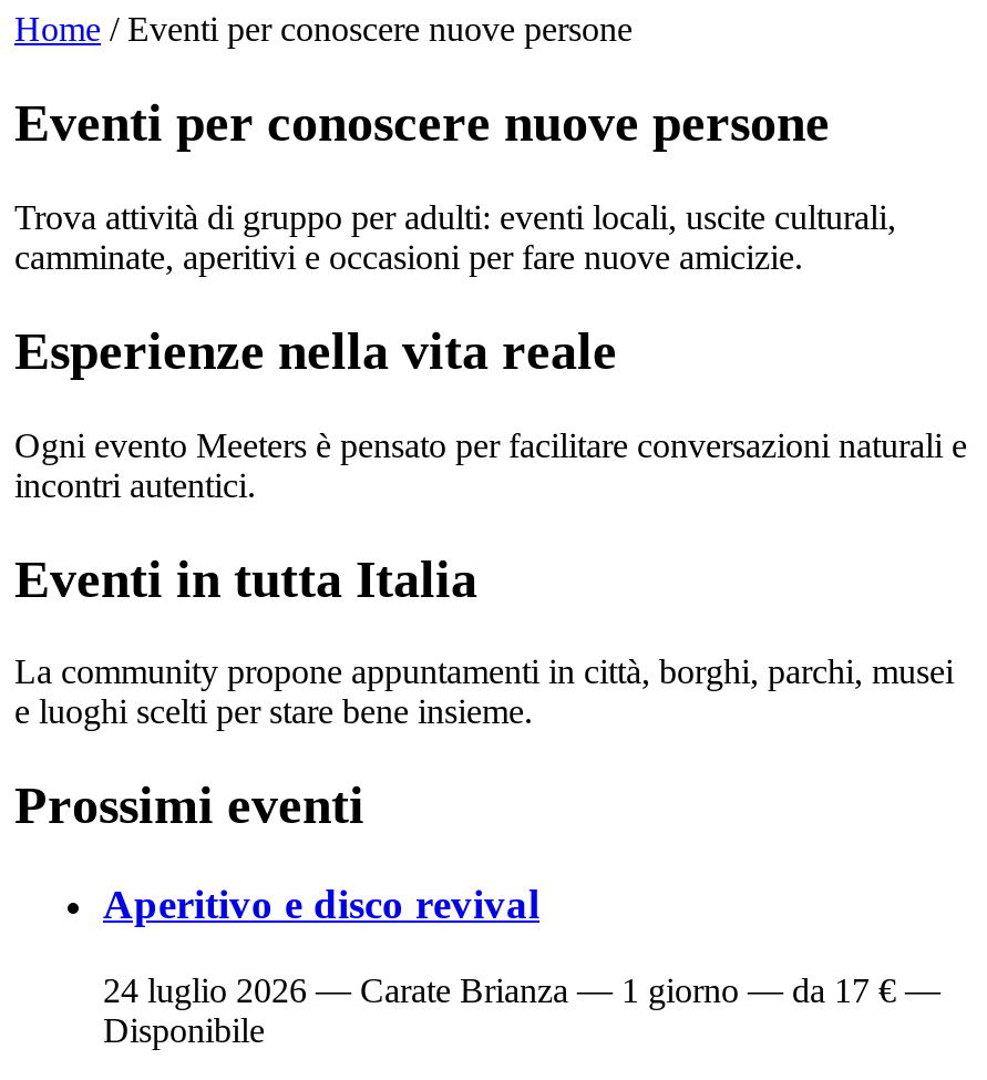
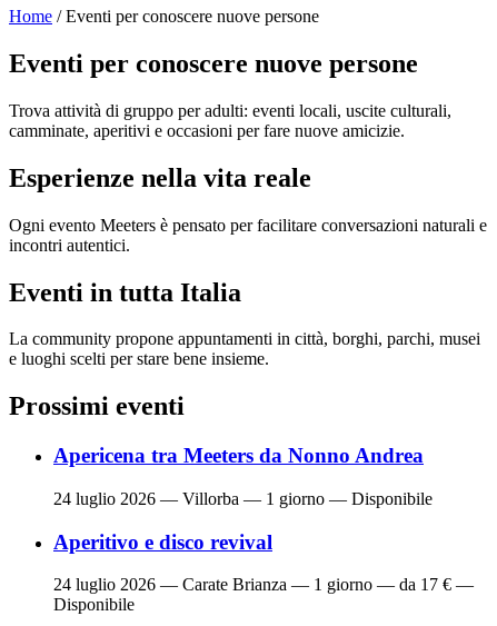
+ Apericena tra Meeters da Nonno Andrea
+ 24 luglio 2026 — Villorba — 1 giorno — Disponibile
